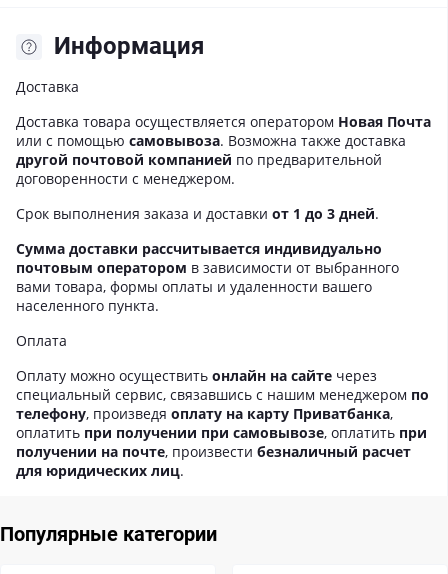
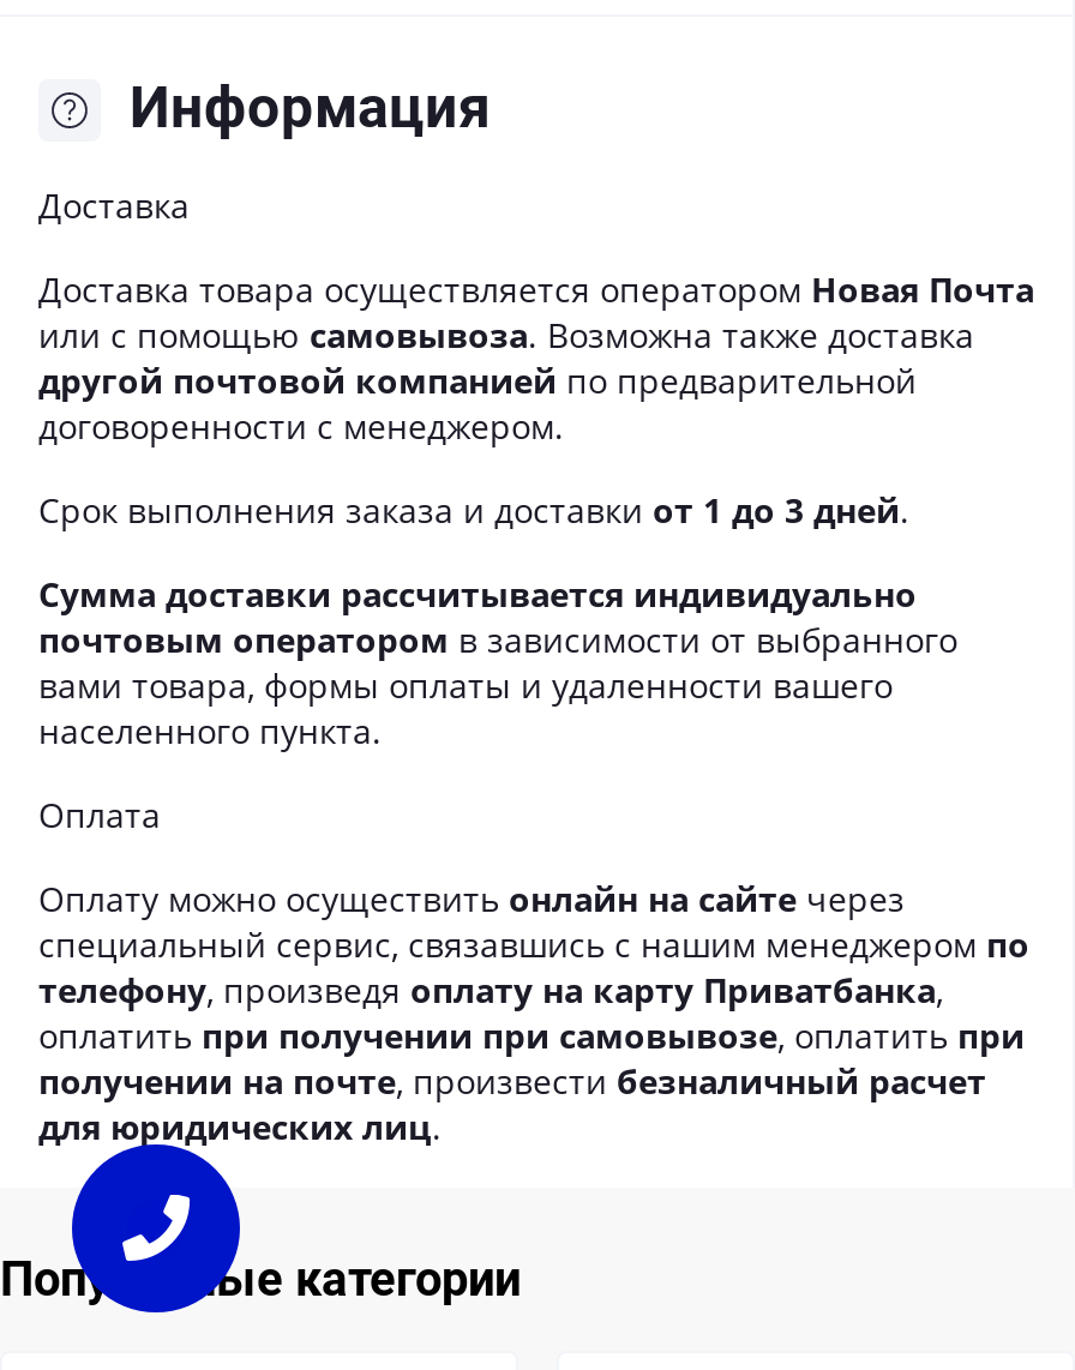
+ [image]
